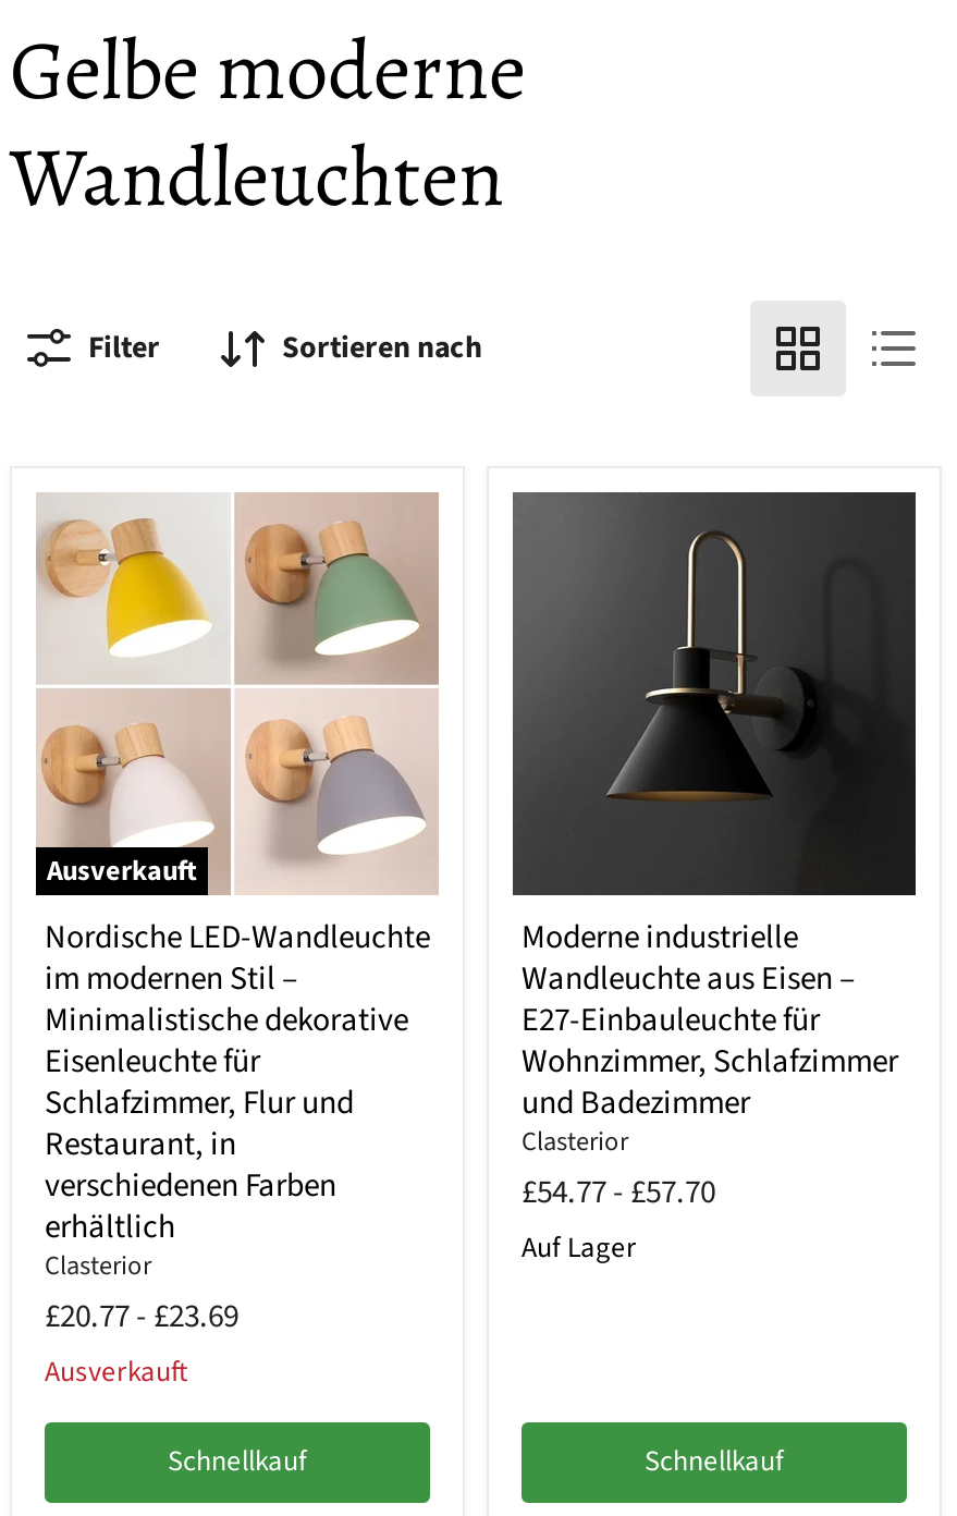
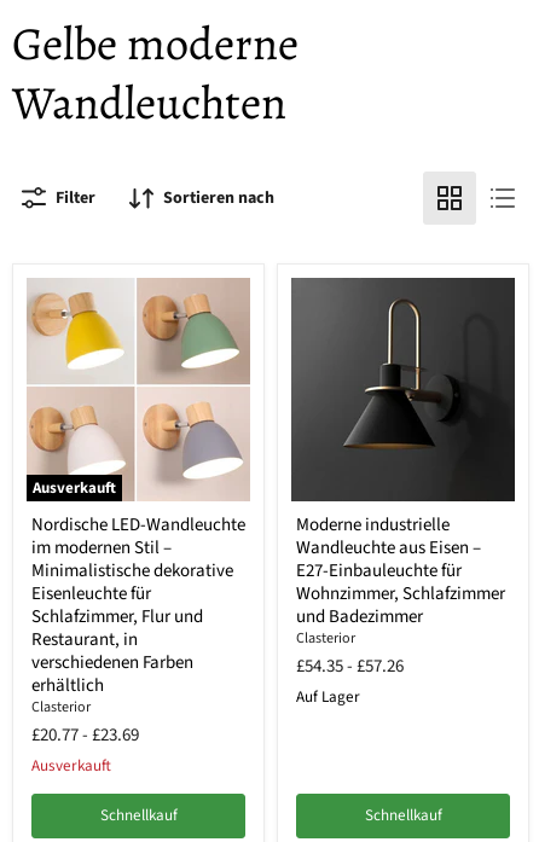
- £54.77- £57.70
+ £54.35- £57.26
